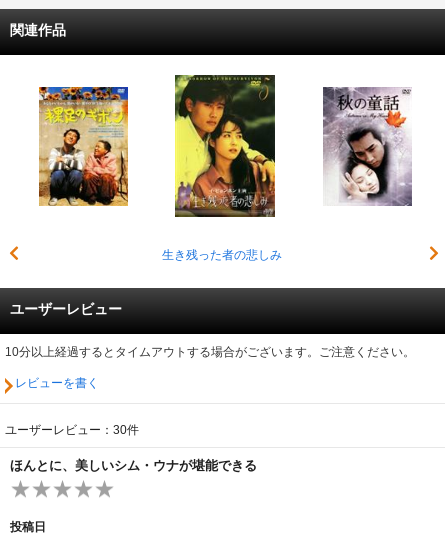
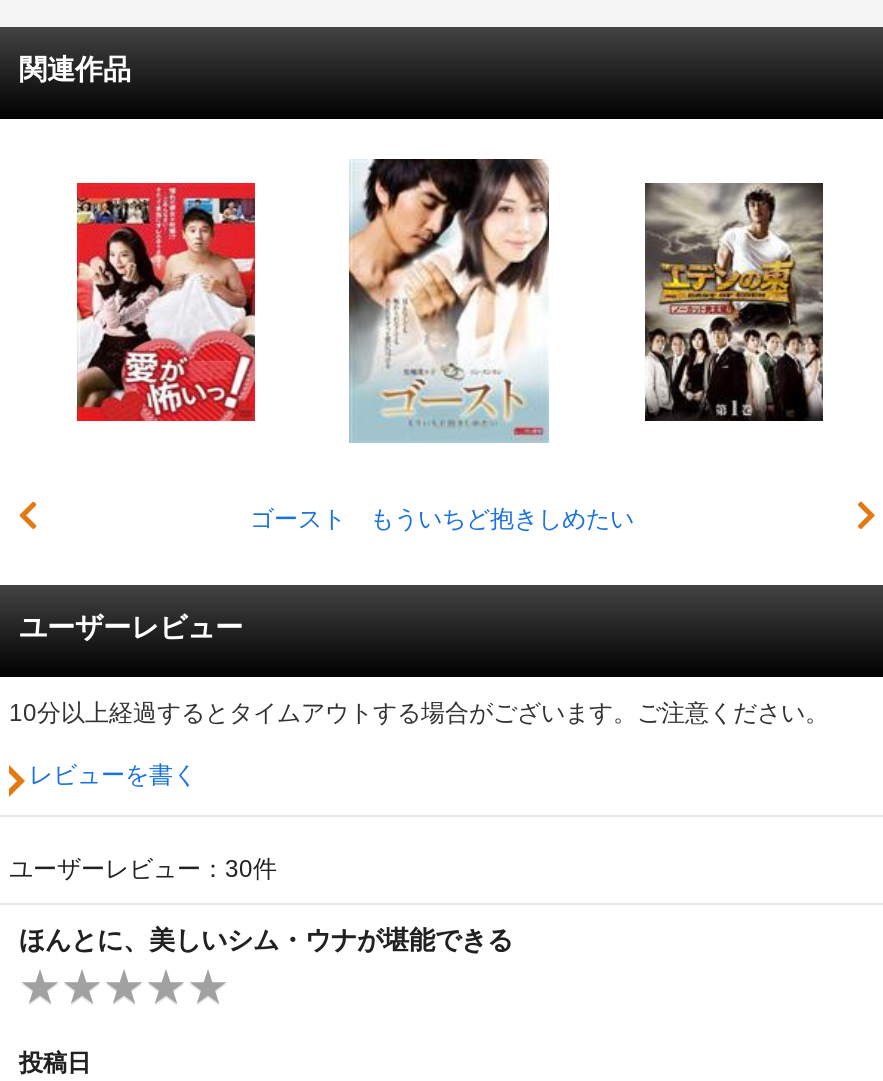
- [image]
- 生き残った者の悲しみ
+ [image]
+ ゴースト もういちど抱きしめたい

- [image]
+ [image]

- [image]
+ [image]
